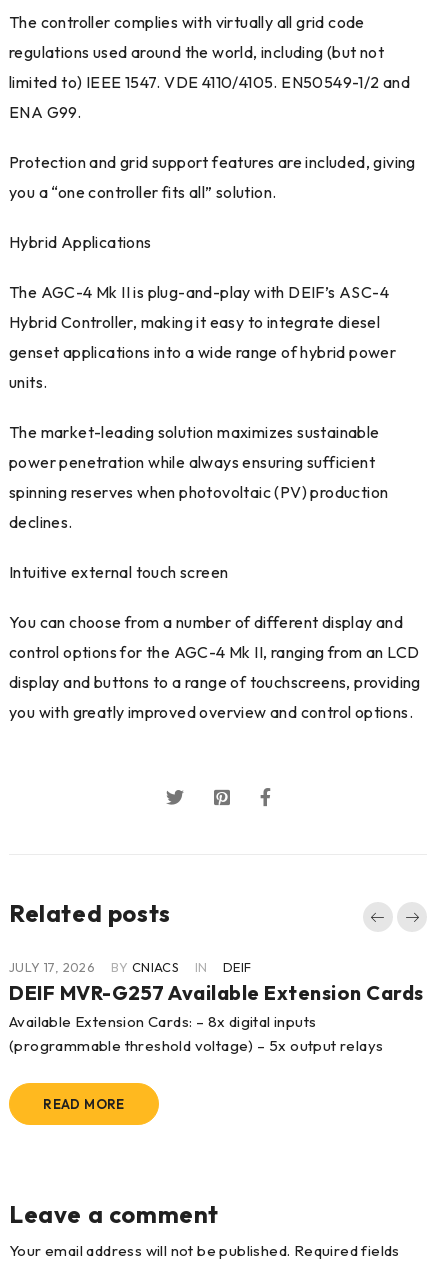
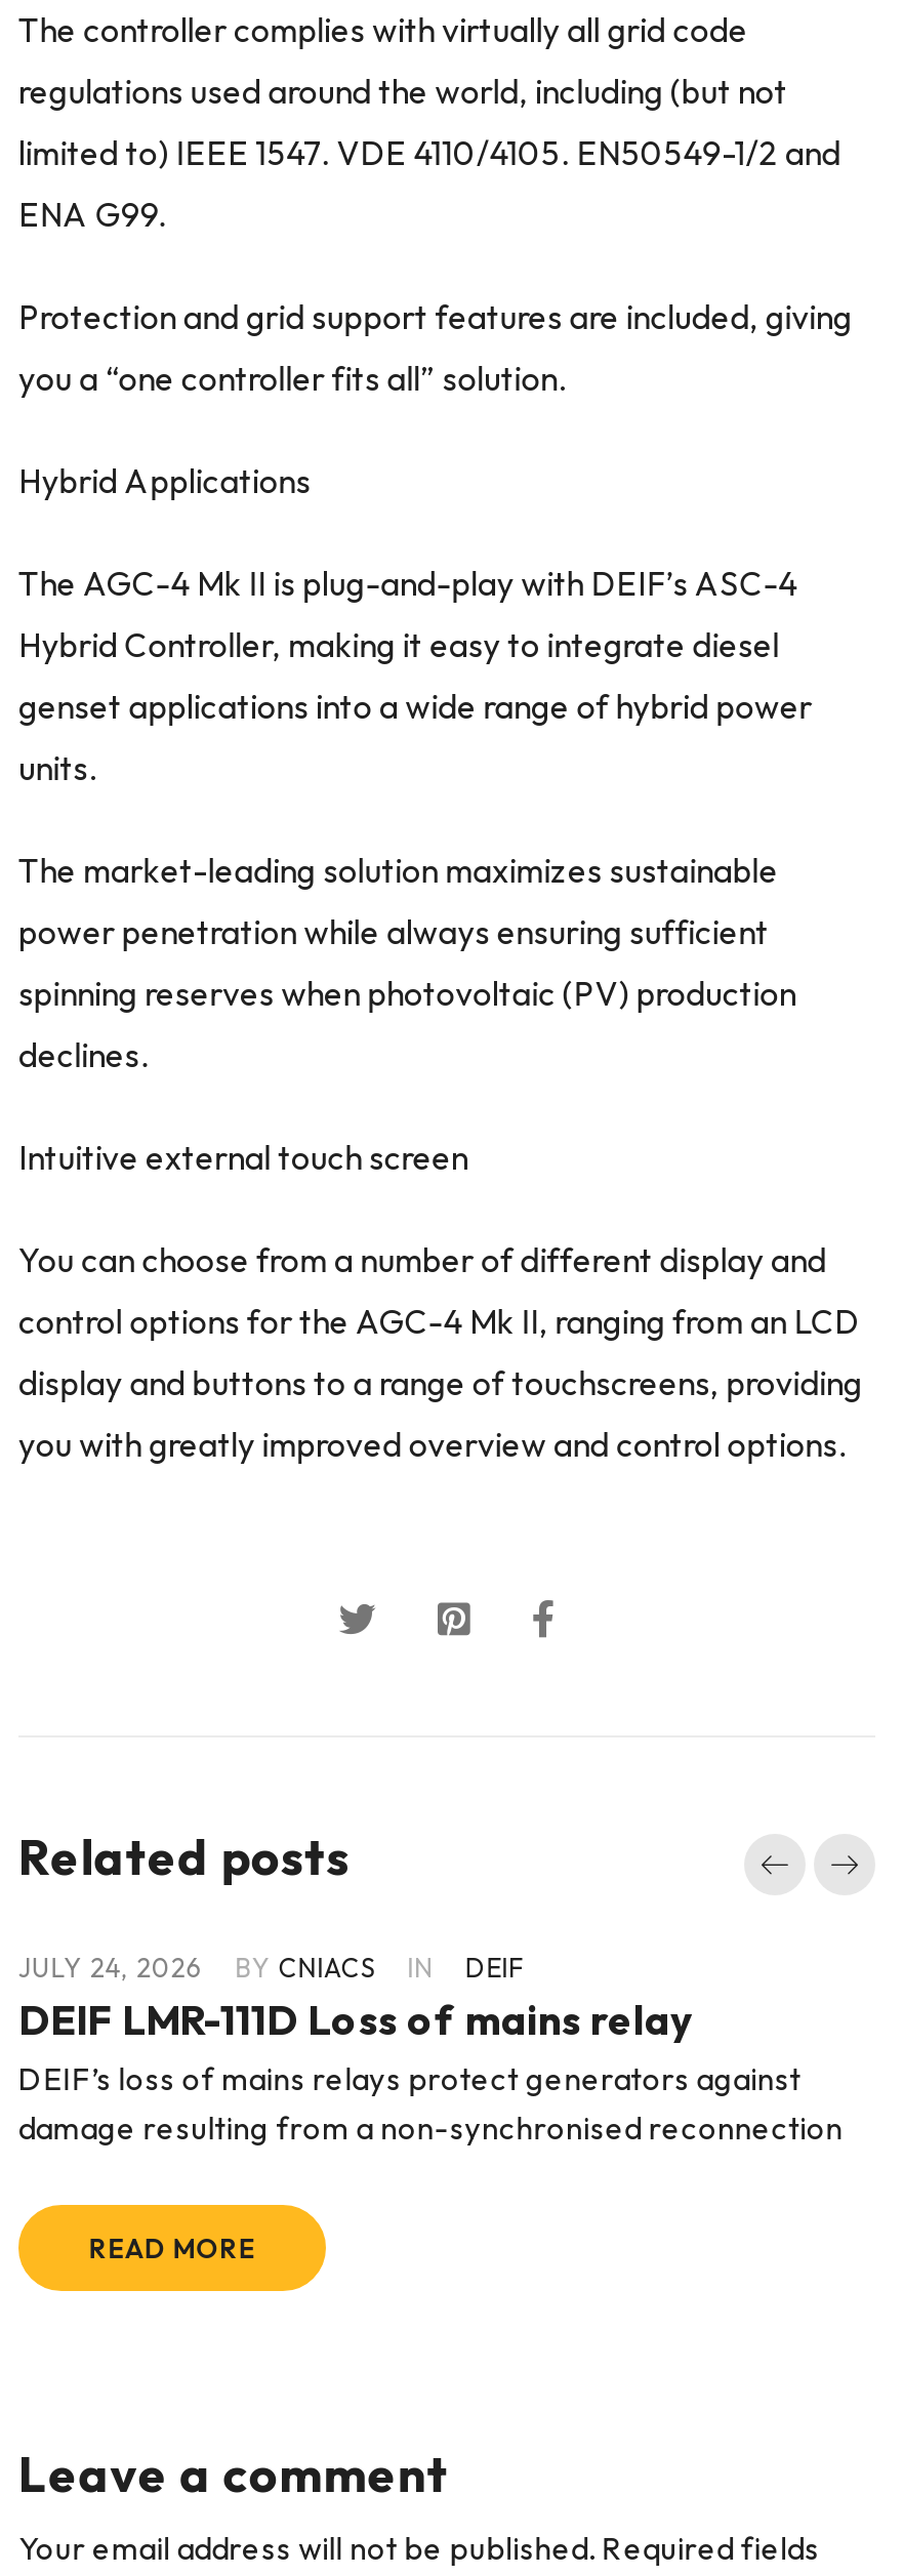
- JULY 17, 2026
+ JULY 24, 2026

- DEIF MVR-G257 Available Extension Cards
- Available Extension Cards: – 8x digital inputs
- (programmable threshold voltage) – 5x output relays
+ DEIF LMR-111D Loss of mains relay
+ DEIF’s loss of mains relays protect generators against
+ damage resulting from a non-synchronised reconnection
